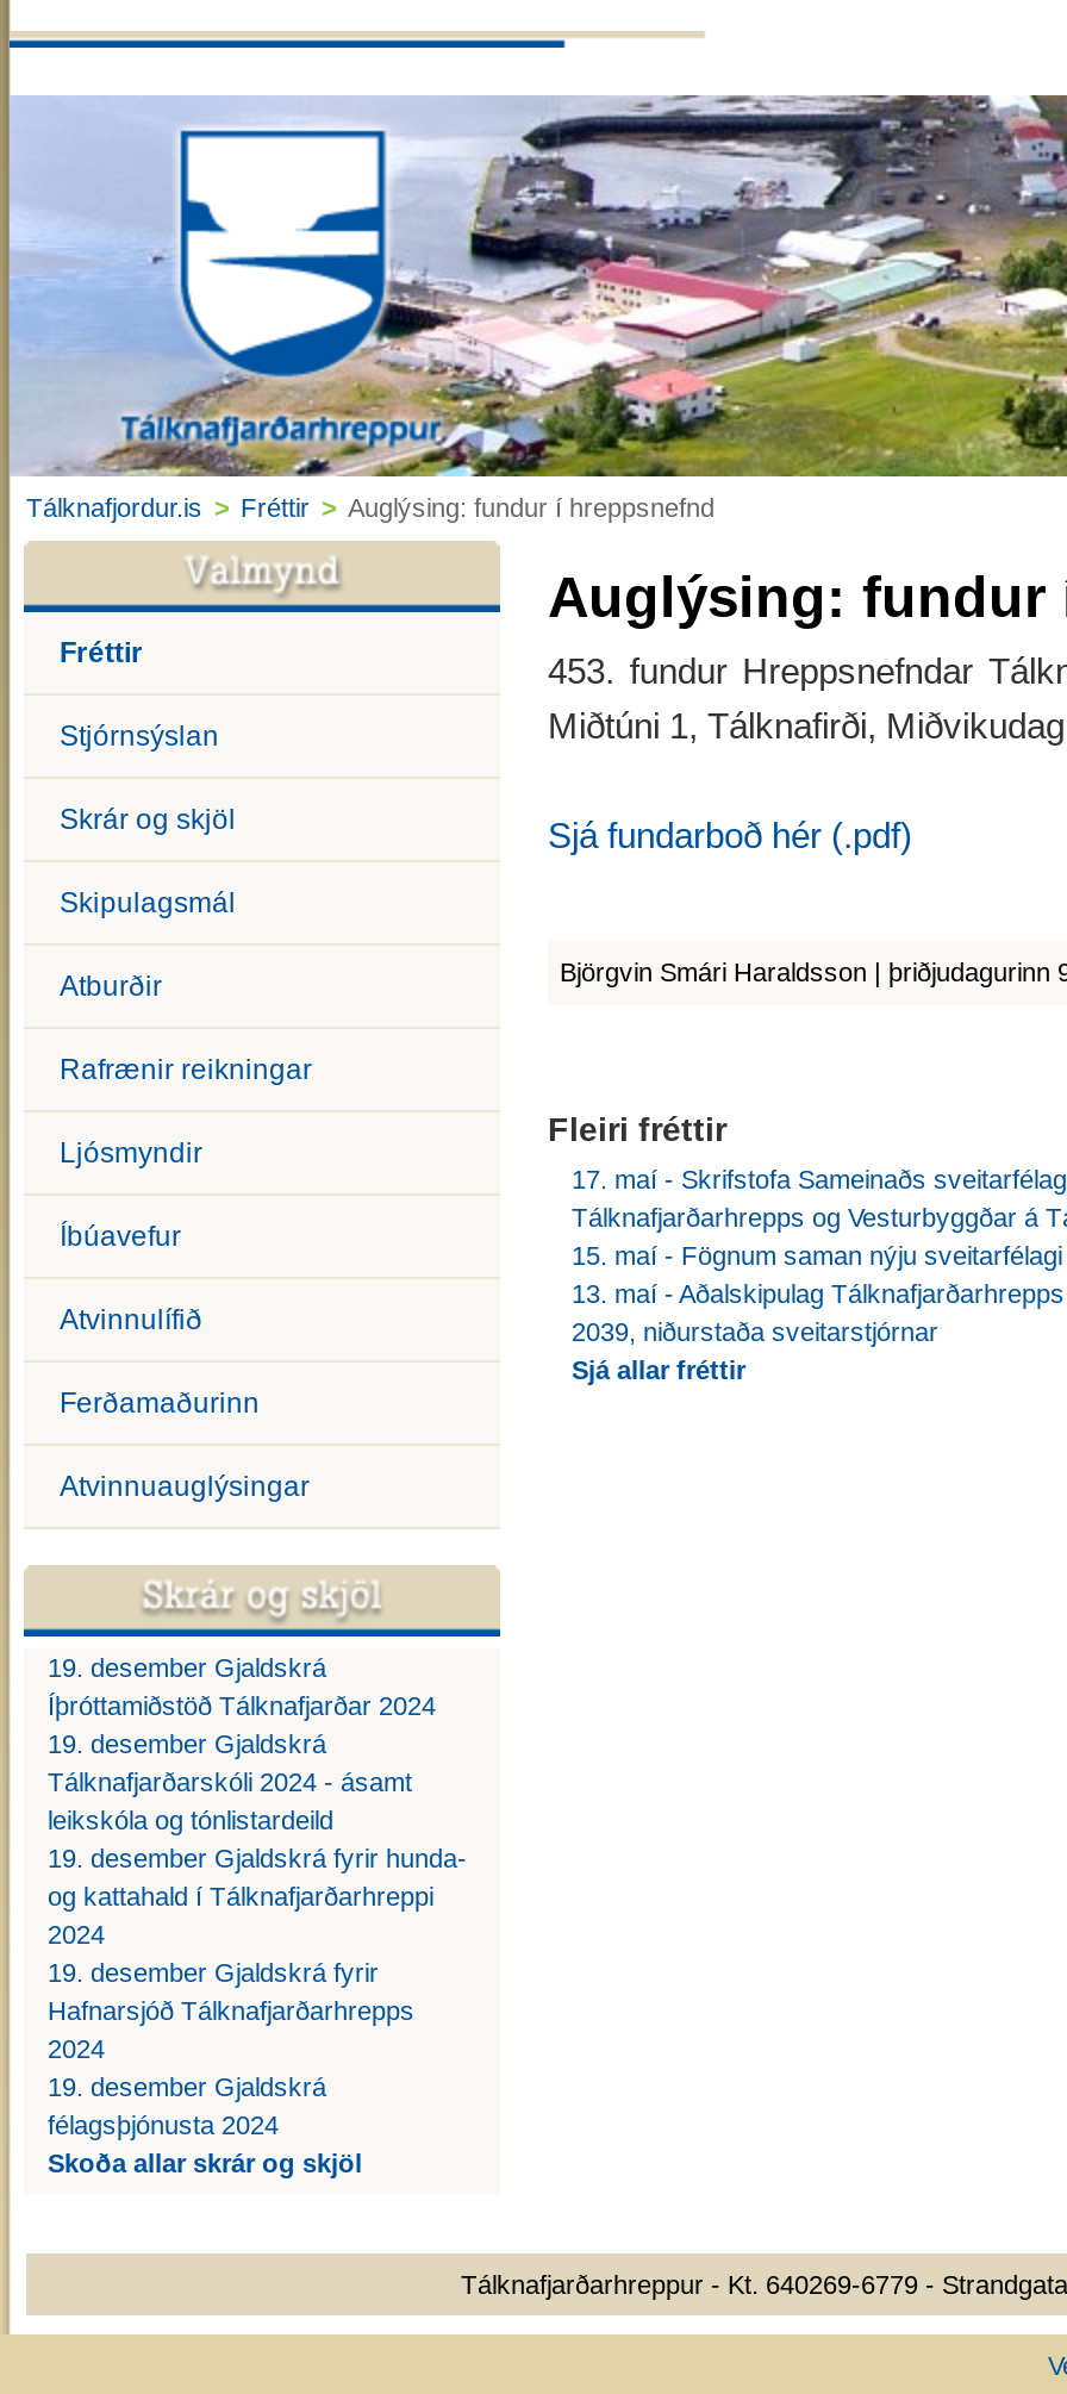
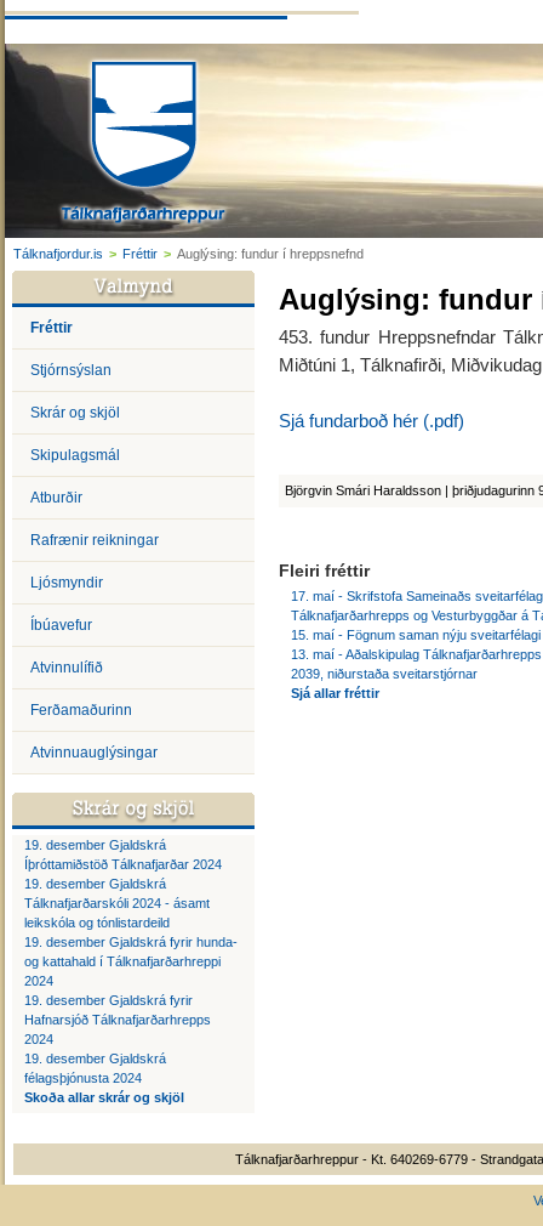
- [image]
+ [image]
